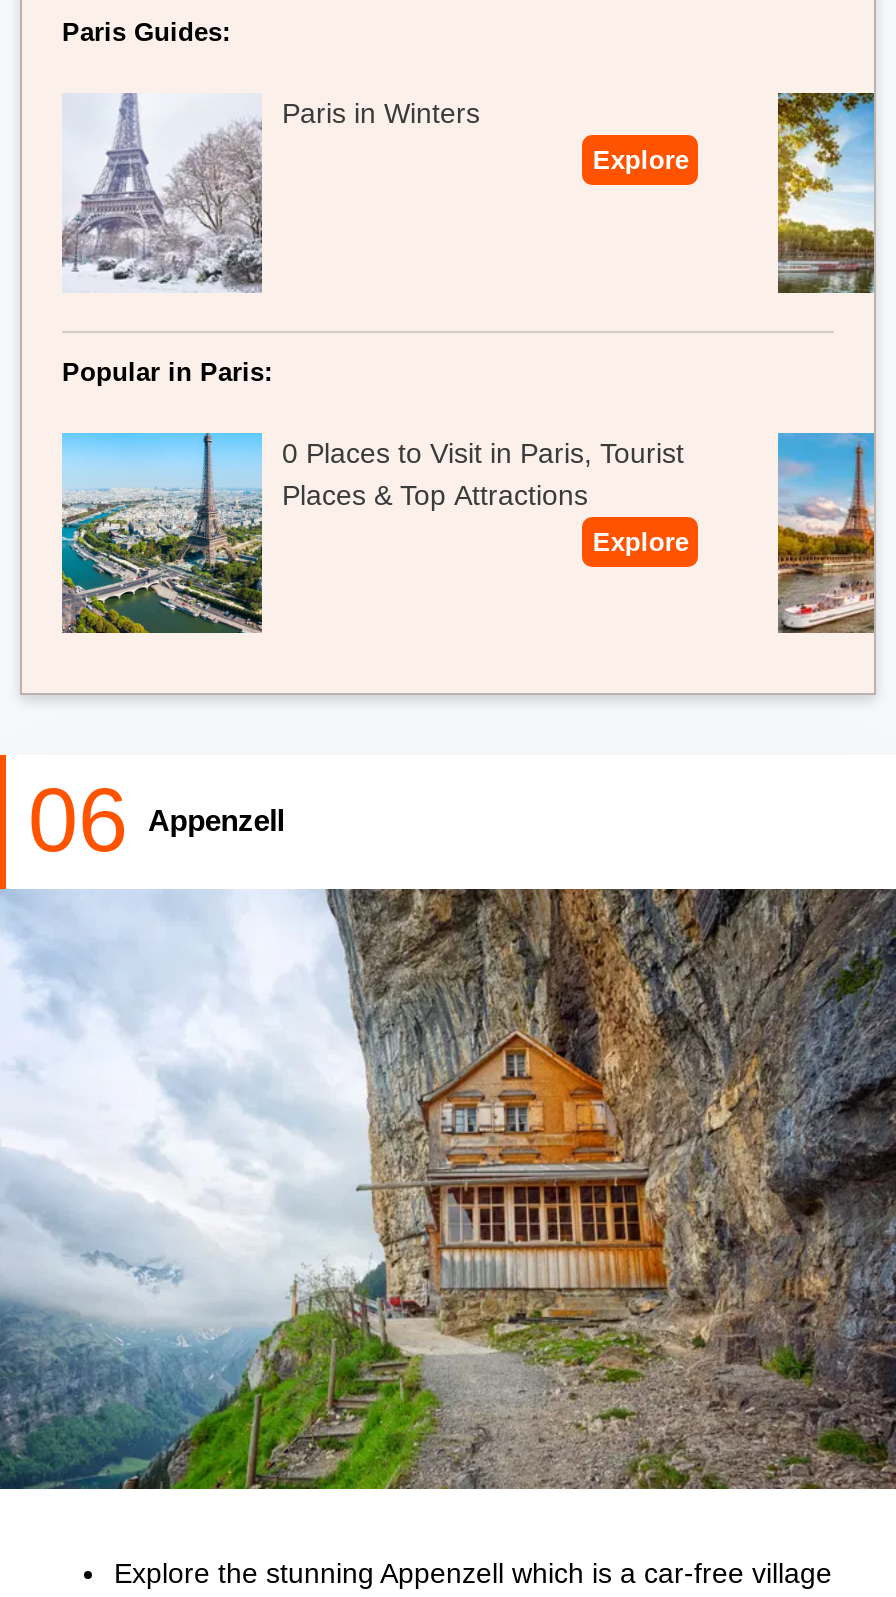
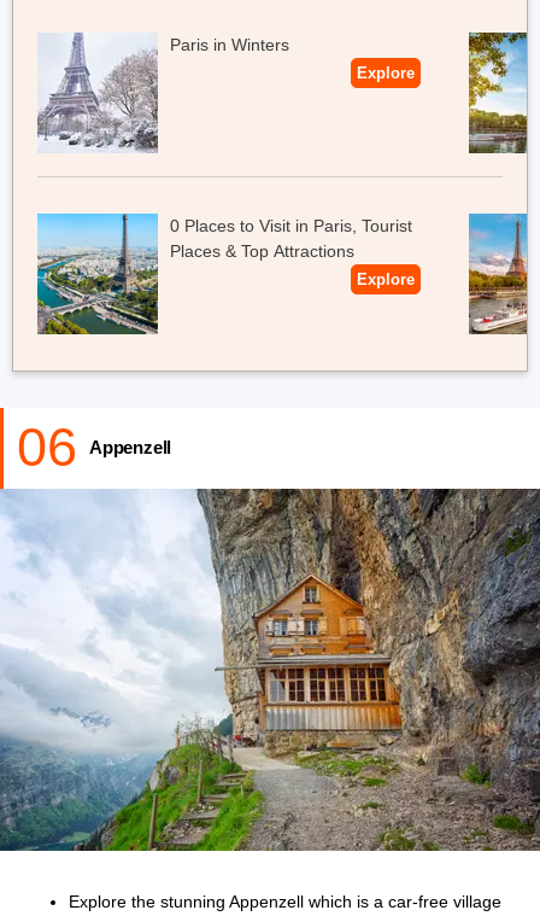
- Paris Guides:

- Popular in Paris:
